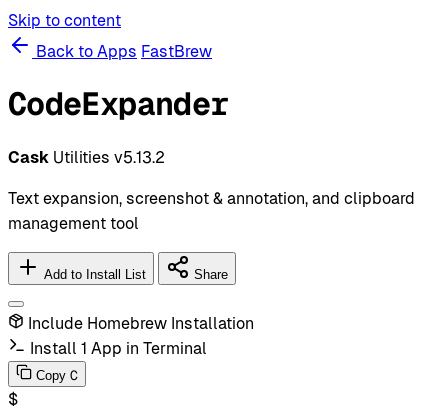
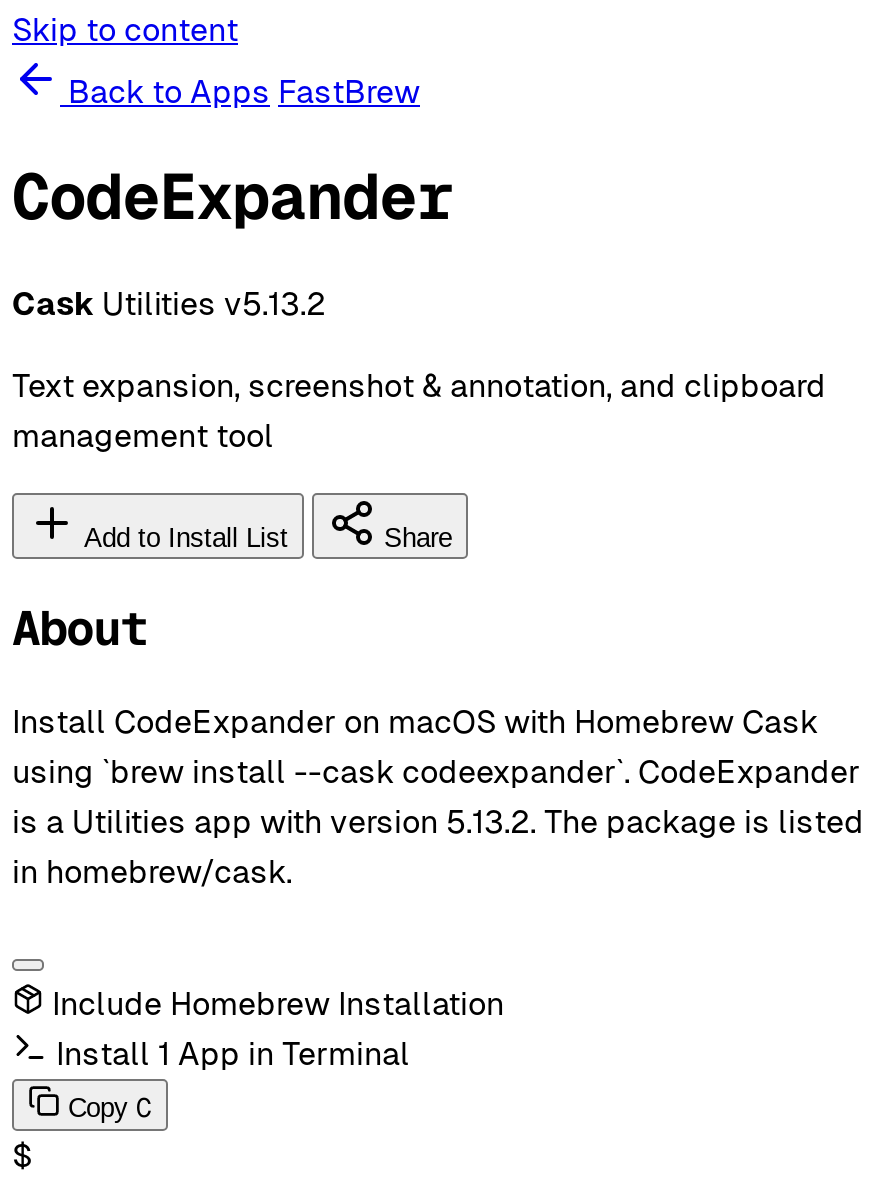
+ About
+ Install CodeExpander on macOS with Homebrew Cask
+ using `brew install --cask codeexpander`. CodeExpander
+ is a Utilities app with version 5.13.2. The package is listed
+ in homebrew/cask.
